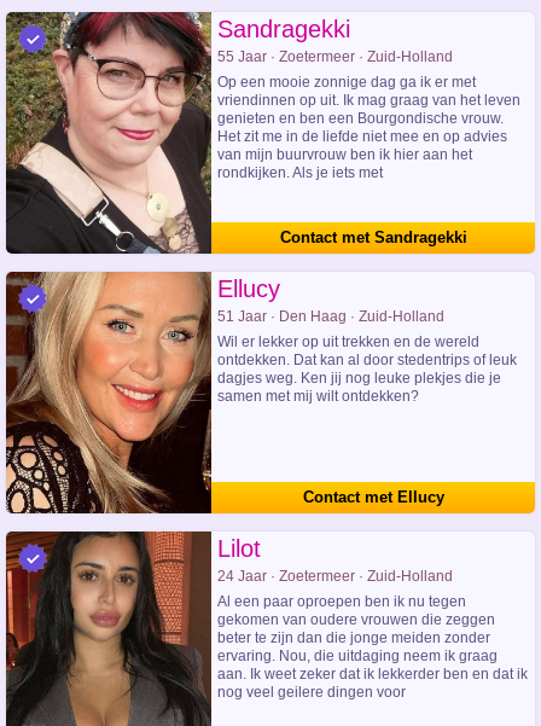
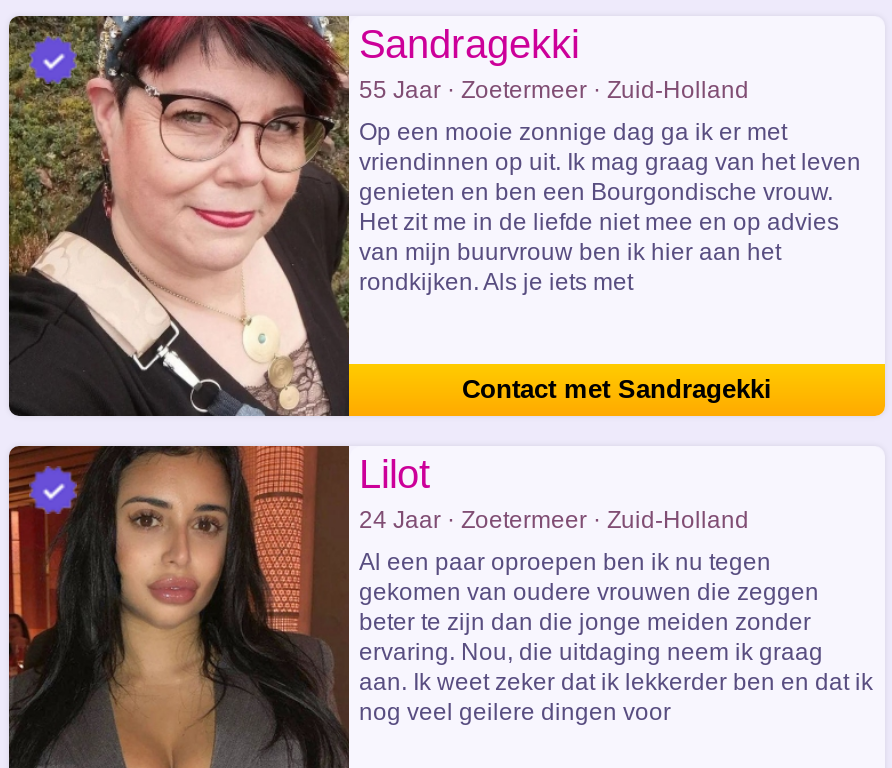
- [image]
- Ellucy
- 51 Jaar · Den Haag · Zuid-Holland
- Wil er lekker op uit trekken en de wereld
- ontdekken. Dat kan al door stedentrips of leuk
- dagjes weg. Ken jij nog leuke plekjes die je
- samen met mij wilt ontdekken?

- Contact met Ellucy
